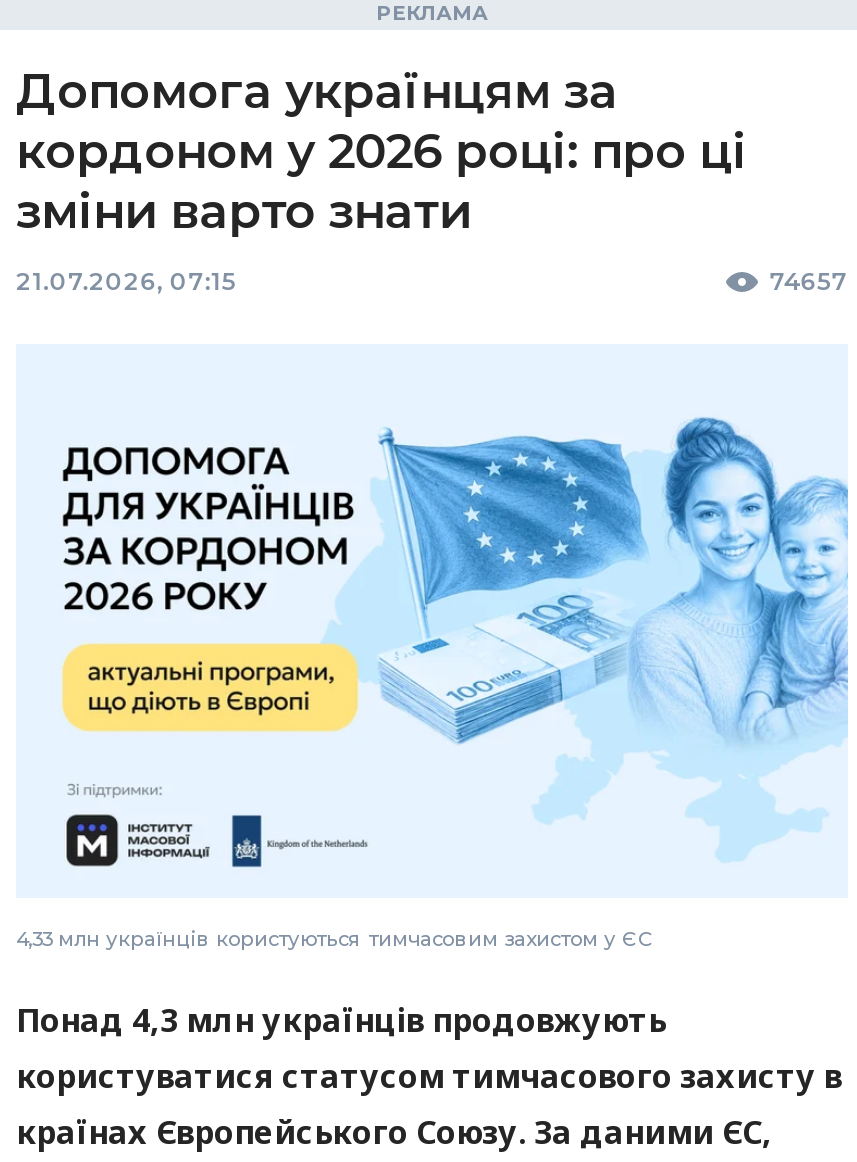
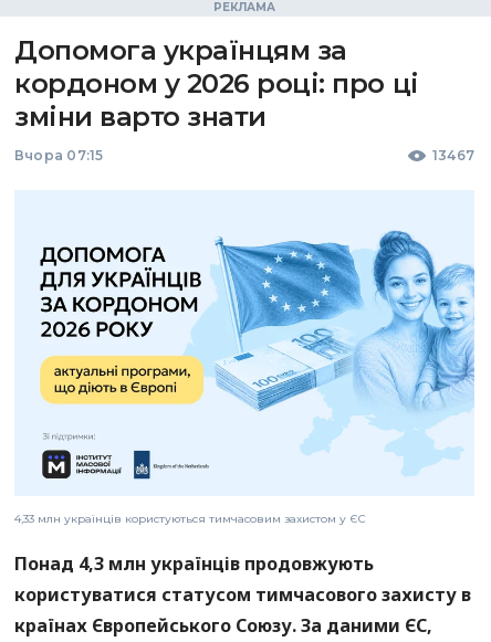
- 21.07.2026, 07:15
- 74657
+ Вчора 07:15
+ 13467
